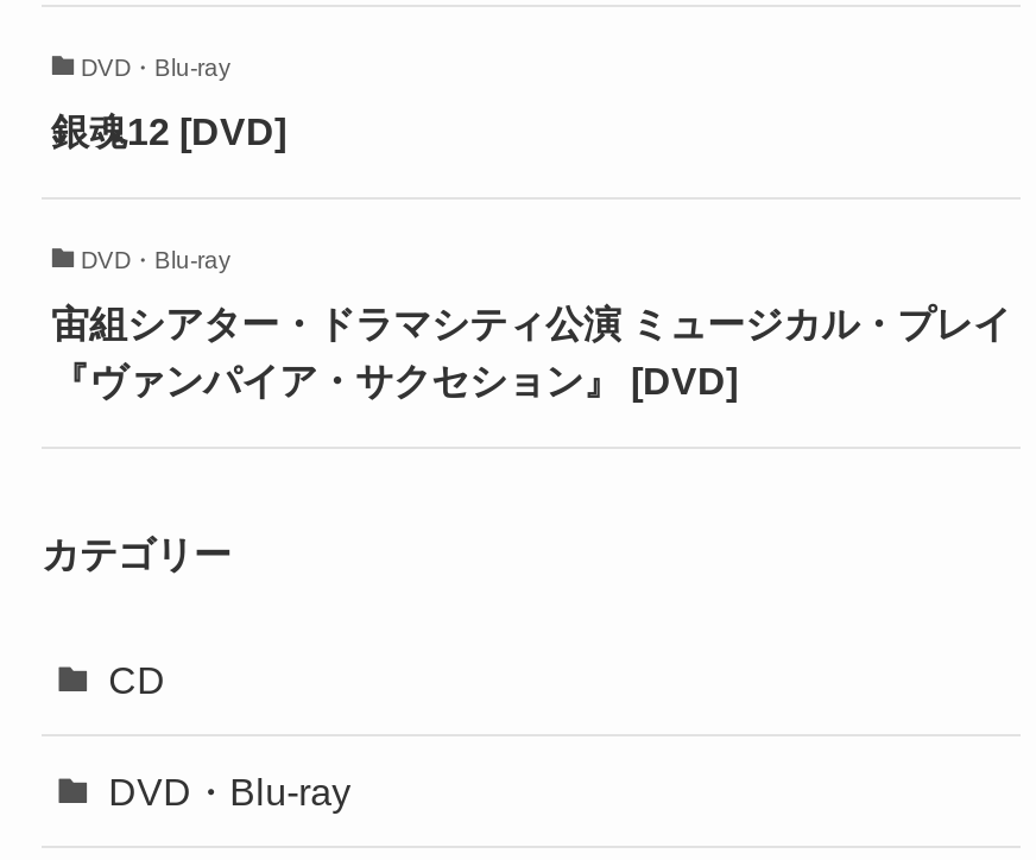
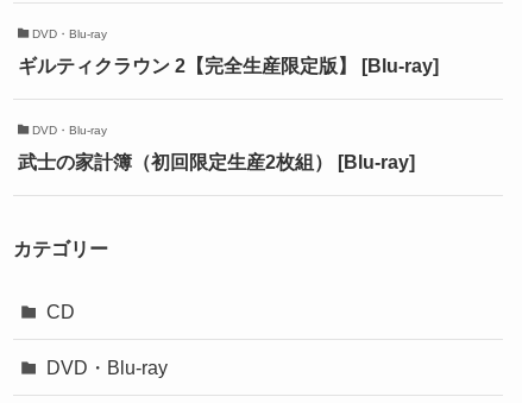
- 銀魂12 [DVD]
+ ギルティクラウン 2【完全生産限定版】 [Blu-ray]

- 宙組シアター・ドラマシティ公演 ミュージカル・プレイ
- 『ヴァンパイア・サクセション』 [DVD]
+ 武士の家計簿（初回限定生産2枚組） [Blu-ray]
